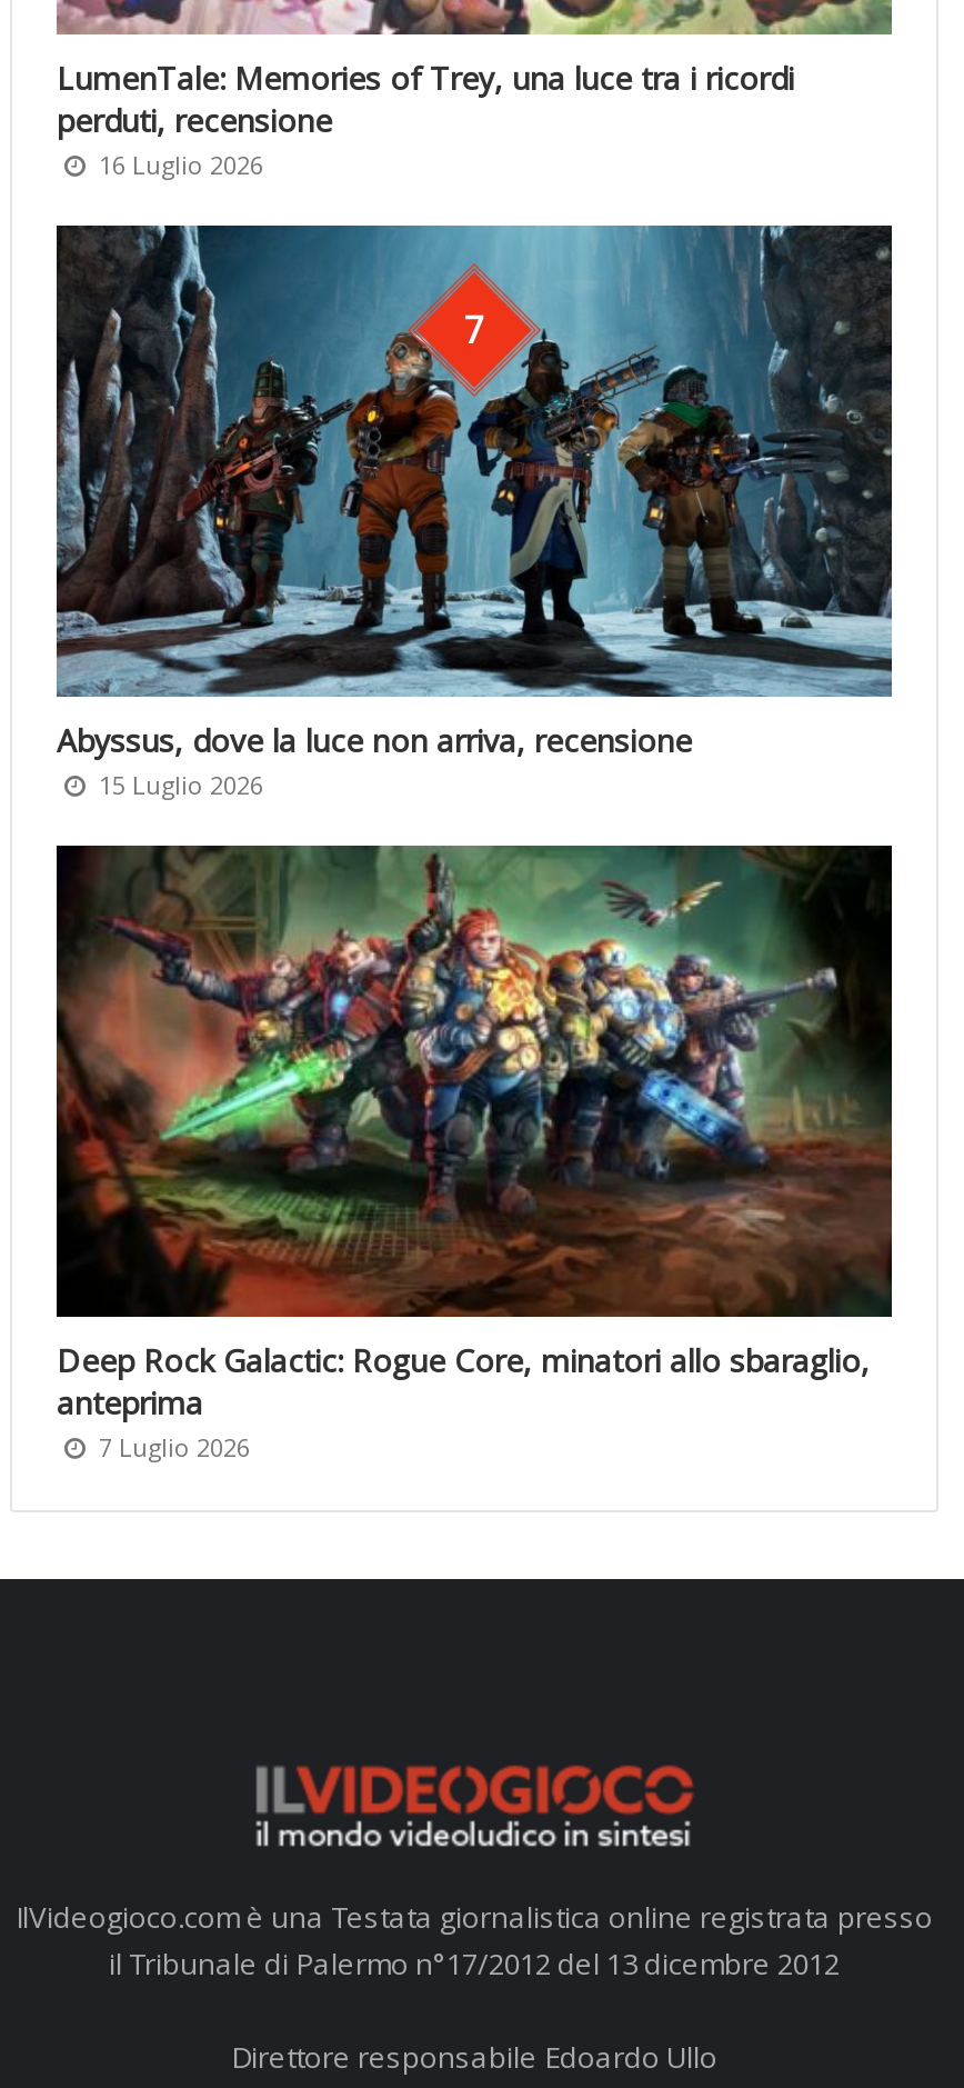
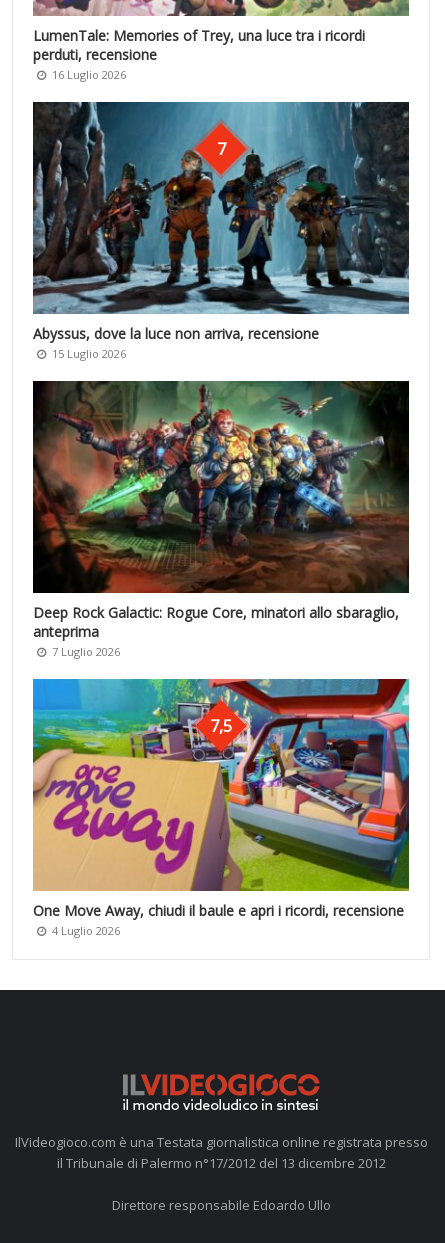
+ [image]
+ 7,5

+ One Move Away, chiudi il baule e apri i ricordi, recensione
+ 4 Luglio 2026
